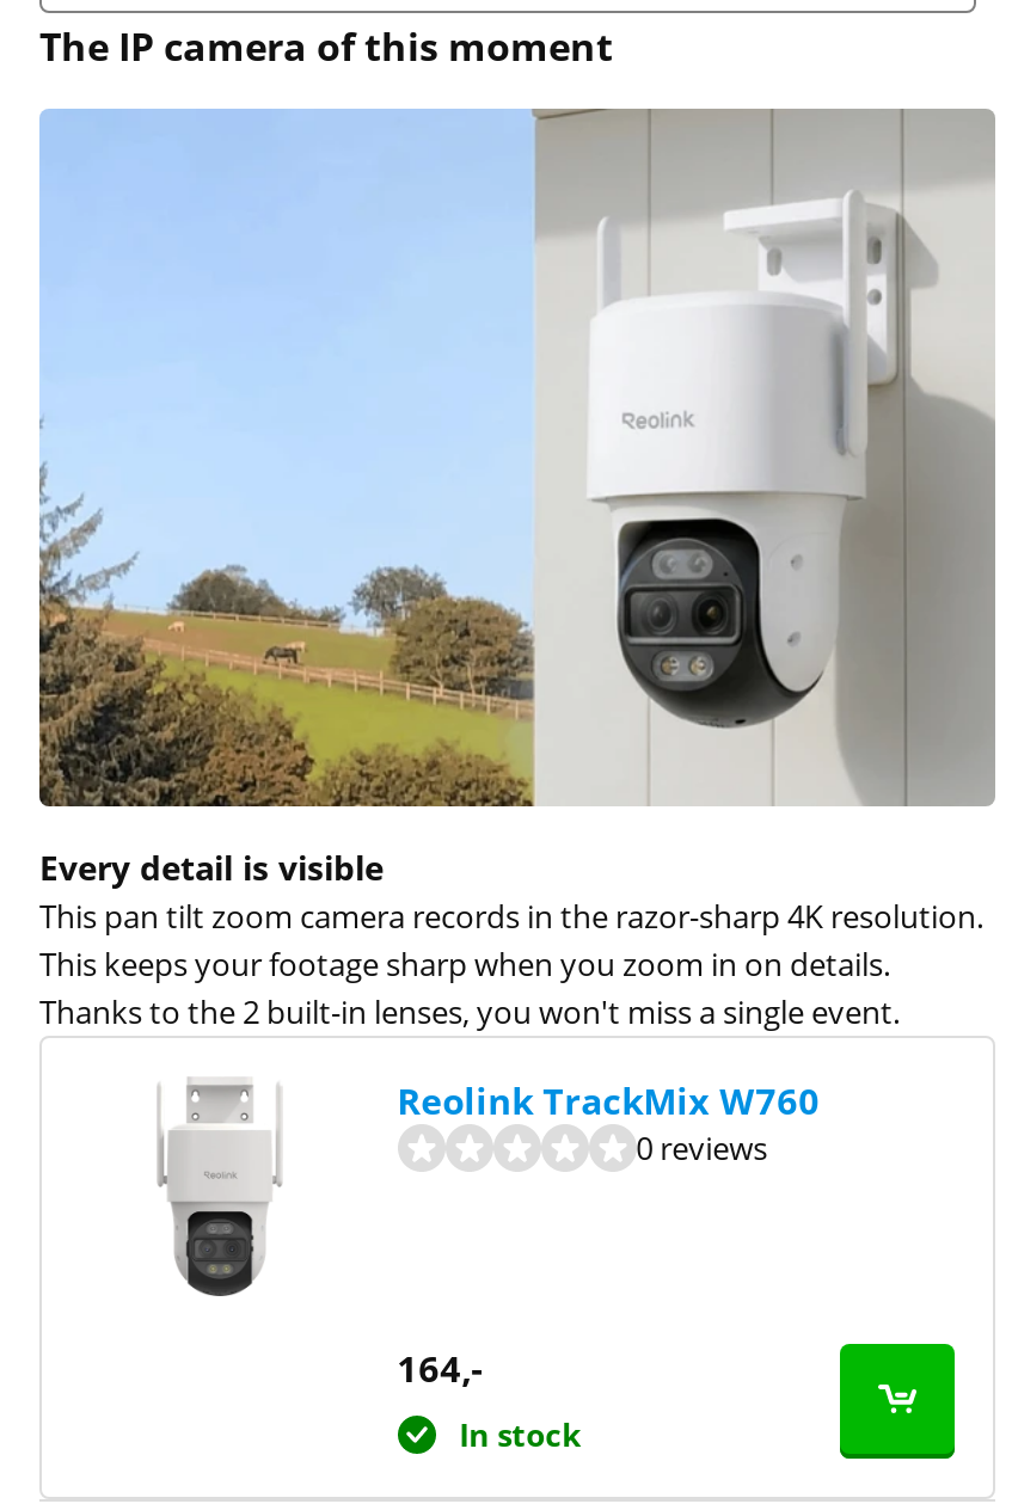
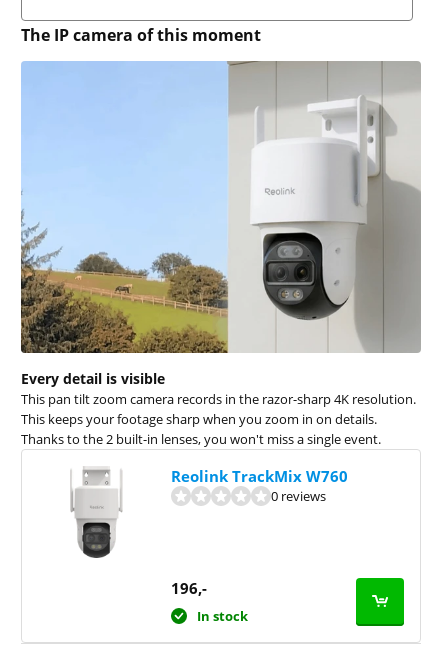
- 164,-
+ 196,-
